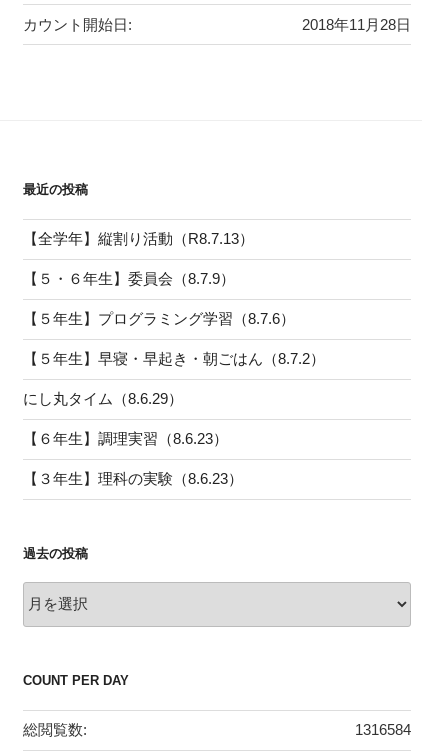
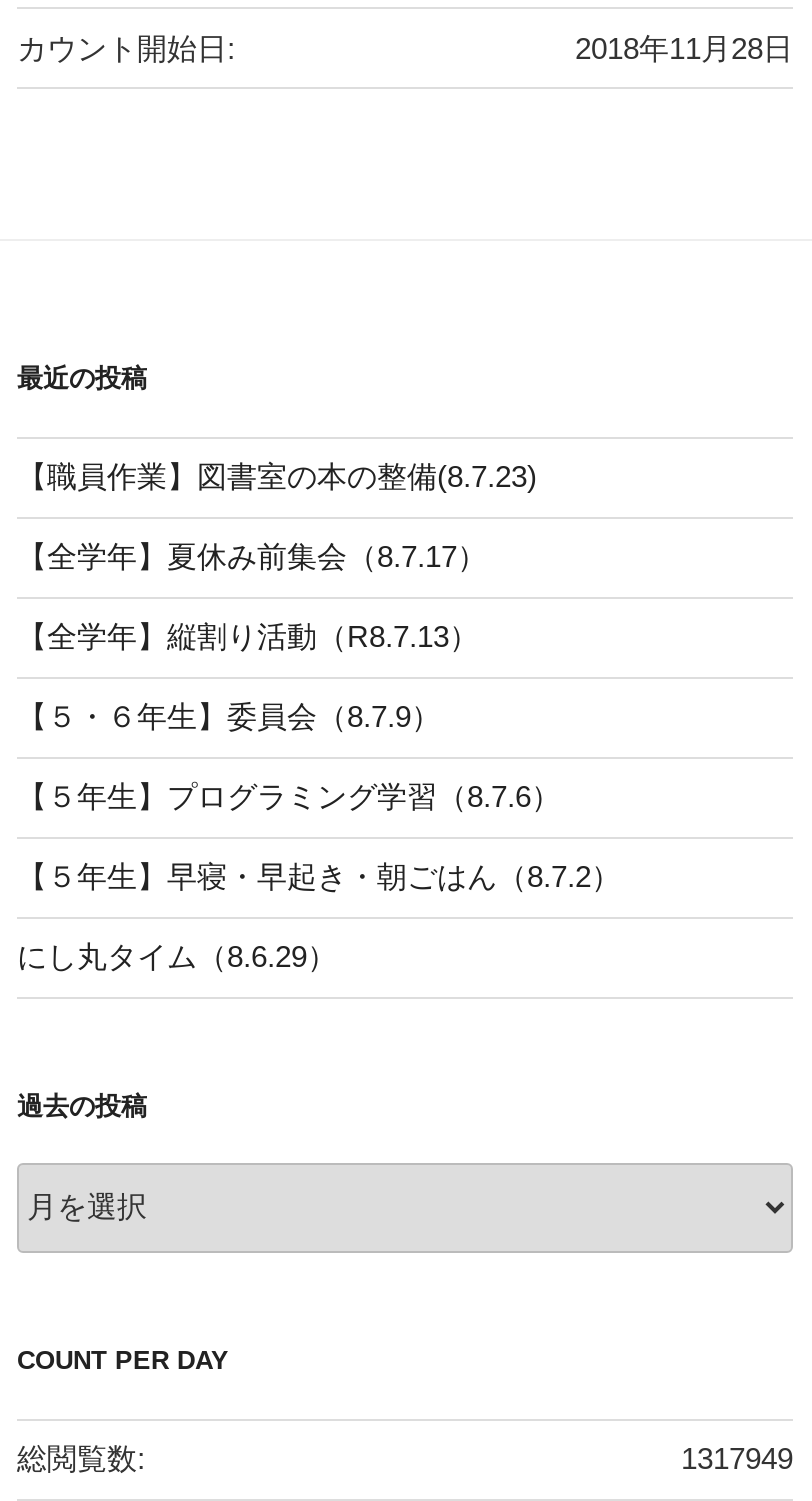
+ 【職員作業】図書室の本の整備(8.7.23)
+ 【全学年】夏休み前集会（8.7.17）

moved down: 【全学年】縦割り活動（R8.7.13） | 【５・６年生】委員会（8.7.9） | 【５年生】プログラミング学習（8.7.6） | 【５年生】早寝・早起き・朝ごはん（8.7.2） | にし丸タイム（8.6.29）

- 【６年生】調理実習（8.6.23）
- 【３年生】理科の実験（8.6.23）

- 1316584
+ 1317949
